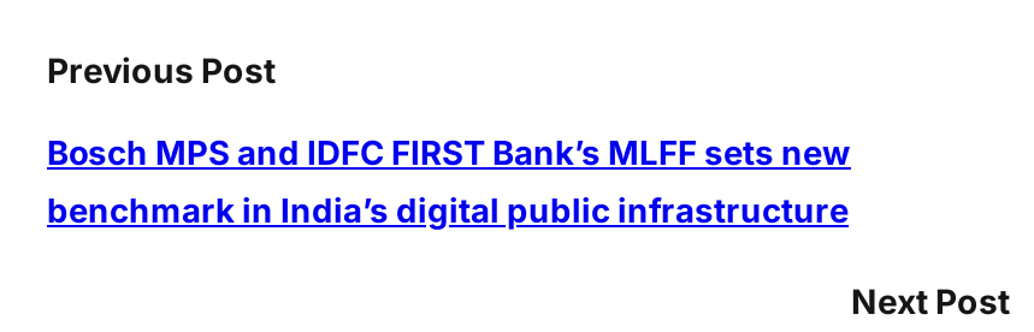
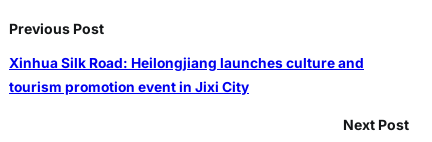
- Bosch MPS and IDFC FIRST Bank’s MLFF sets new
+ Xinhua Silk Road: Heilongjiang launches culture and

- benchmark in India’s digital public infrastructure
+ tourism promotion event in Jixi City
